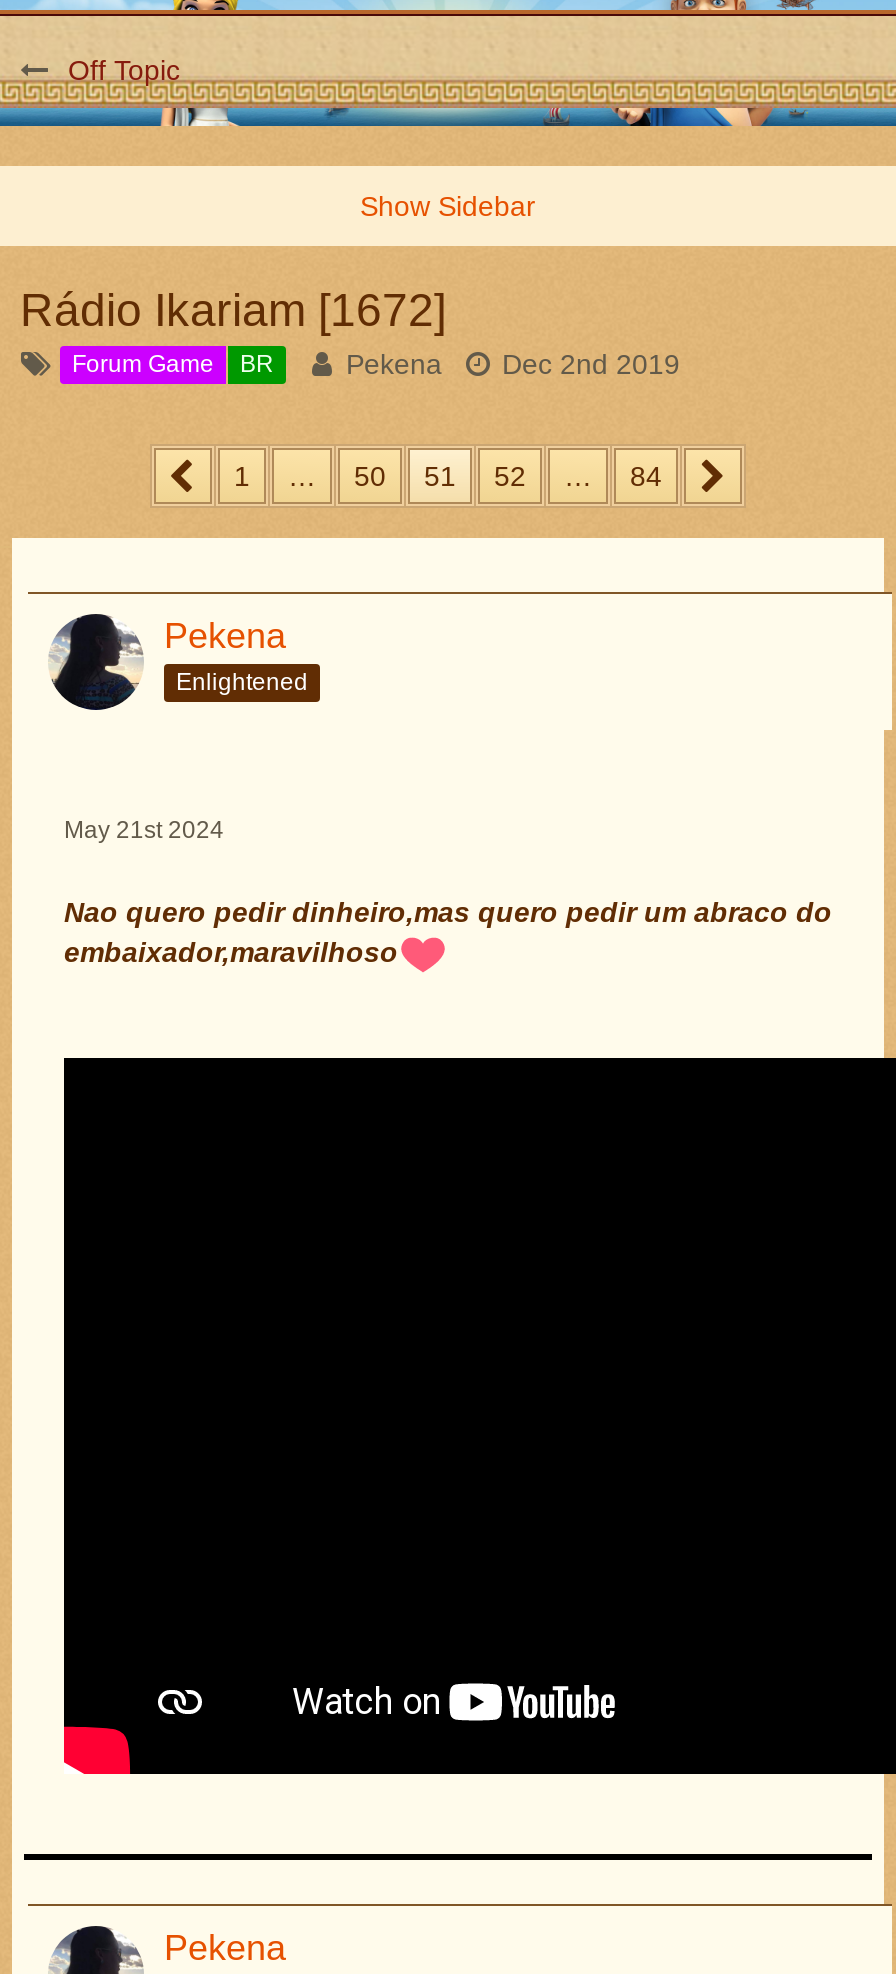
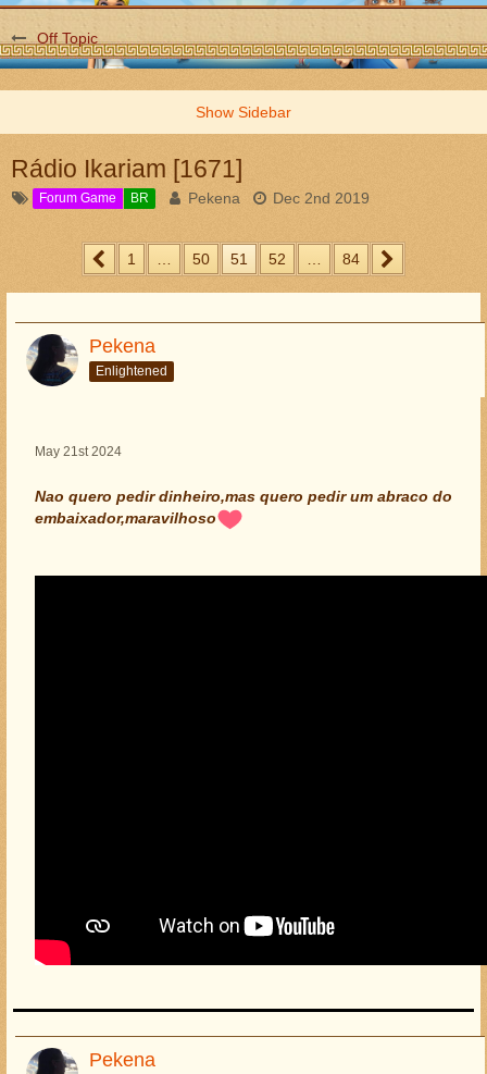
- Rádio Ikariam [1672]
+ Rádio Ikariam [1671]
